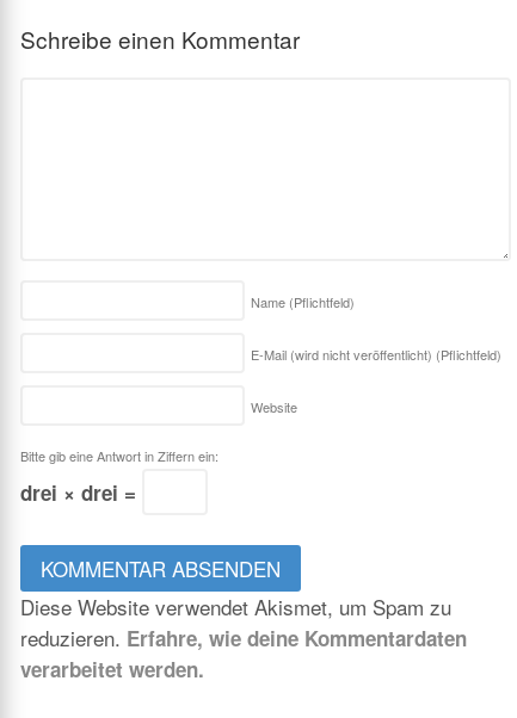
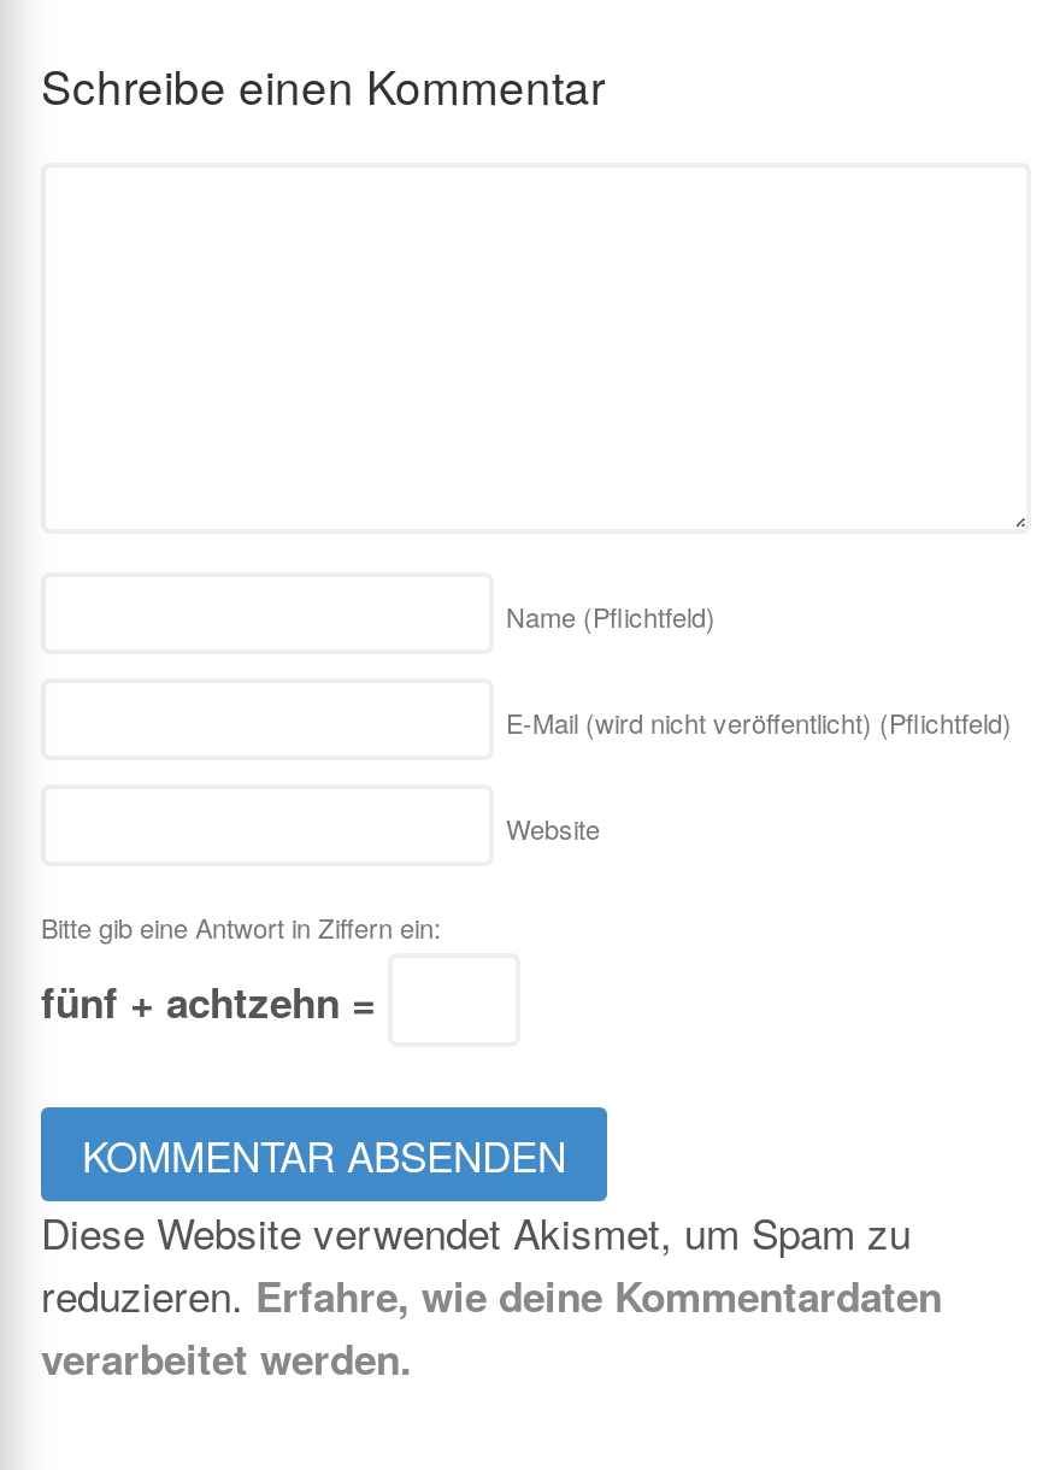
- drei × drei =
+ fünf + achtzehn =
